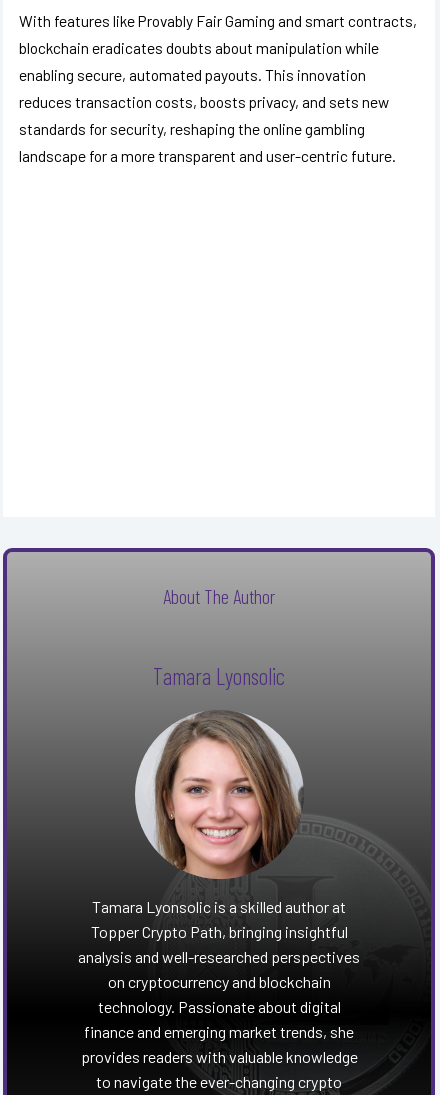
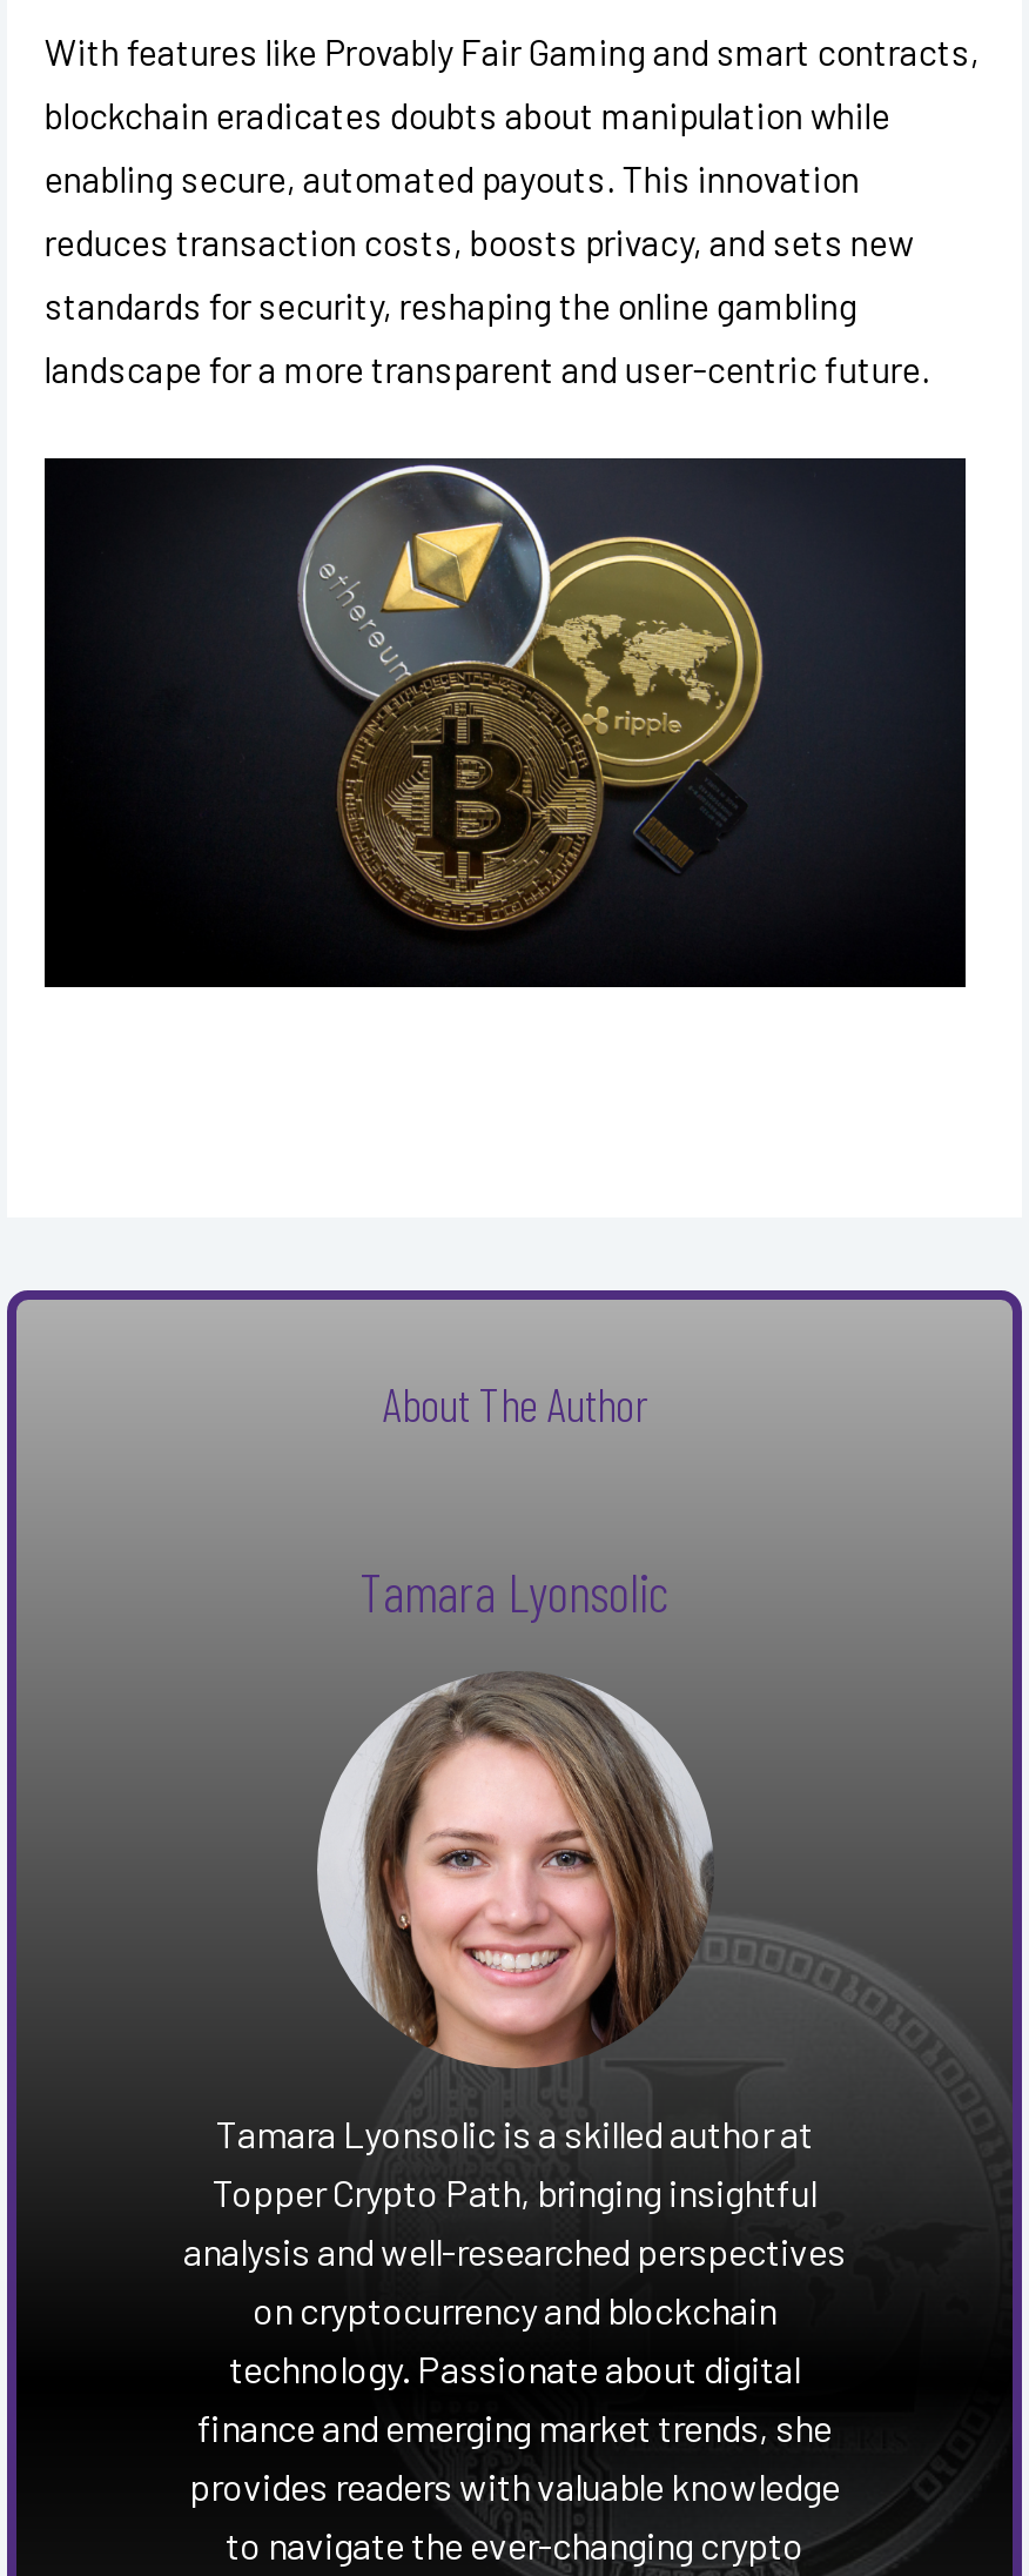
+ [image]
